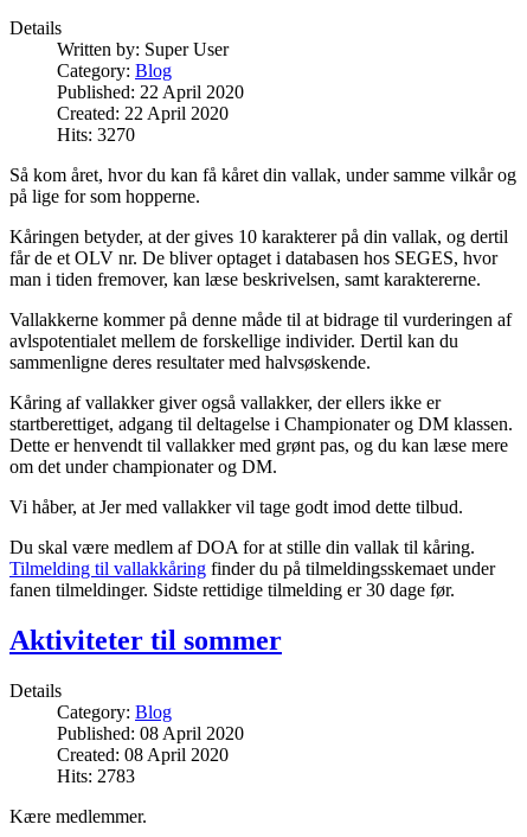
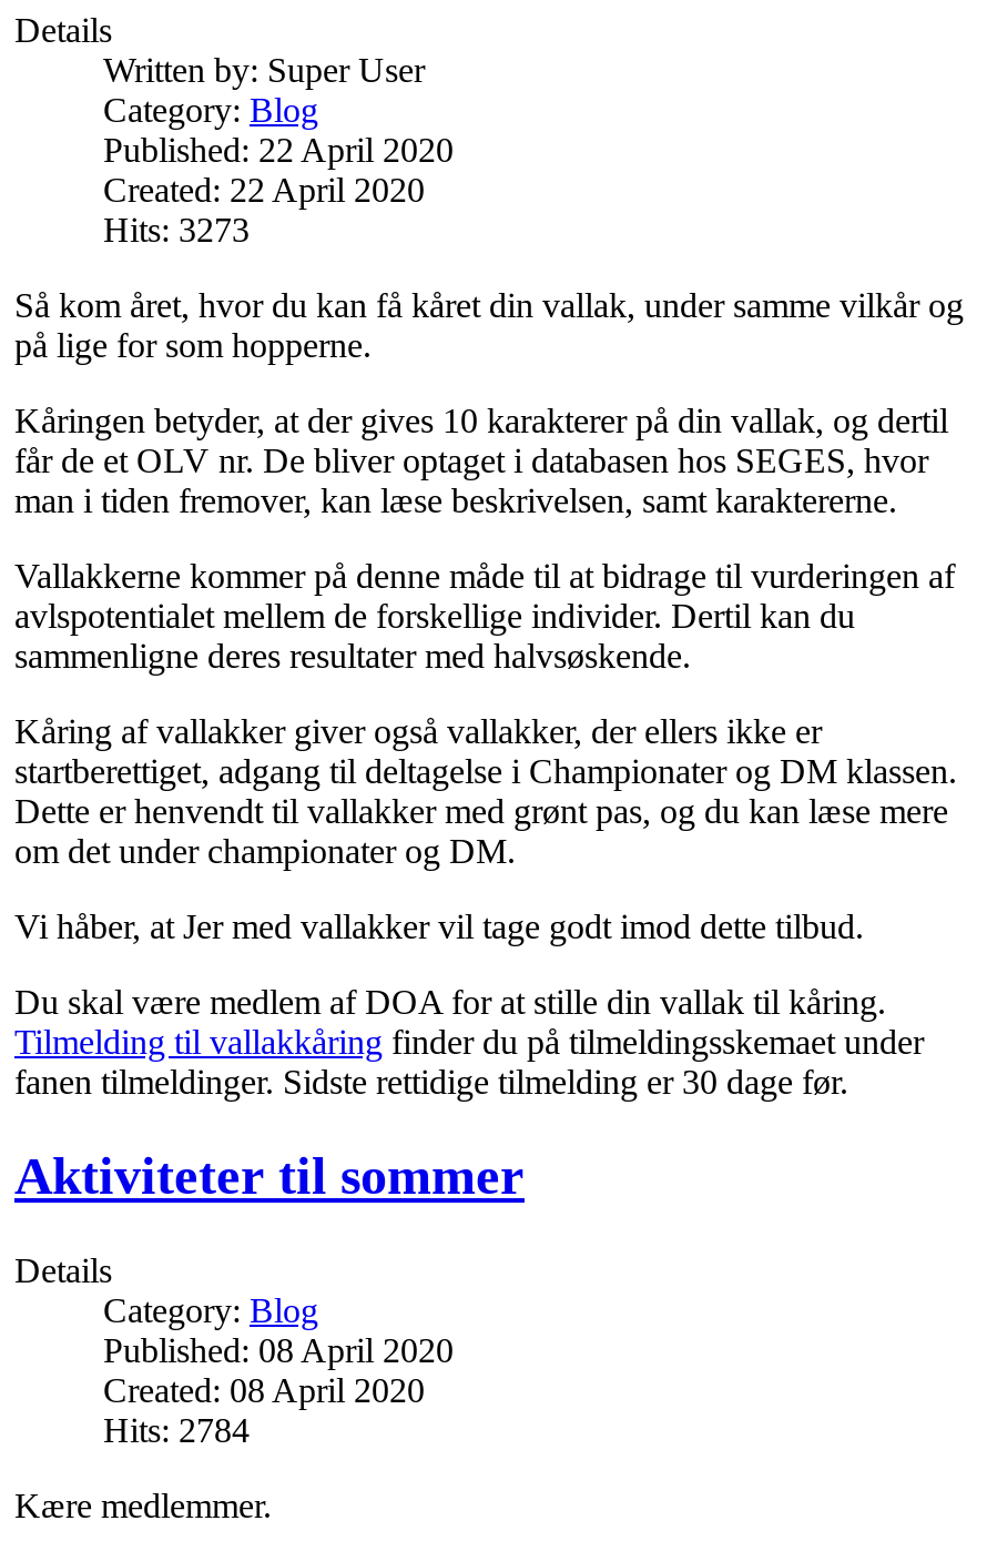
- Hits: 3270
+ Hits: 3273

- Hits: 2783
+ Hits: 2784
